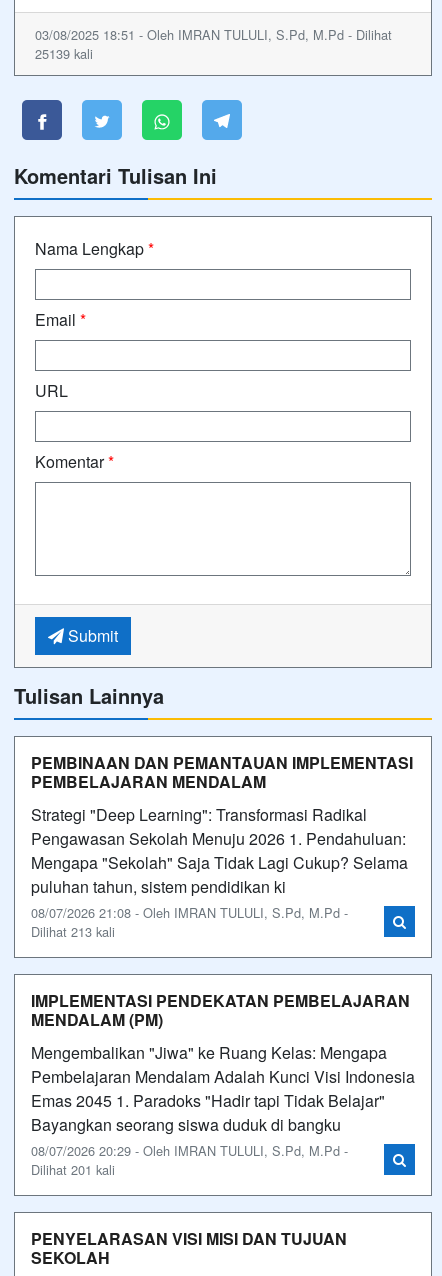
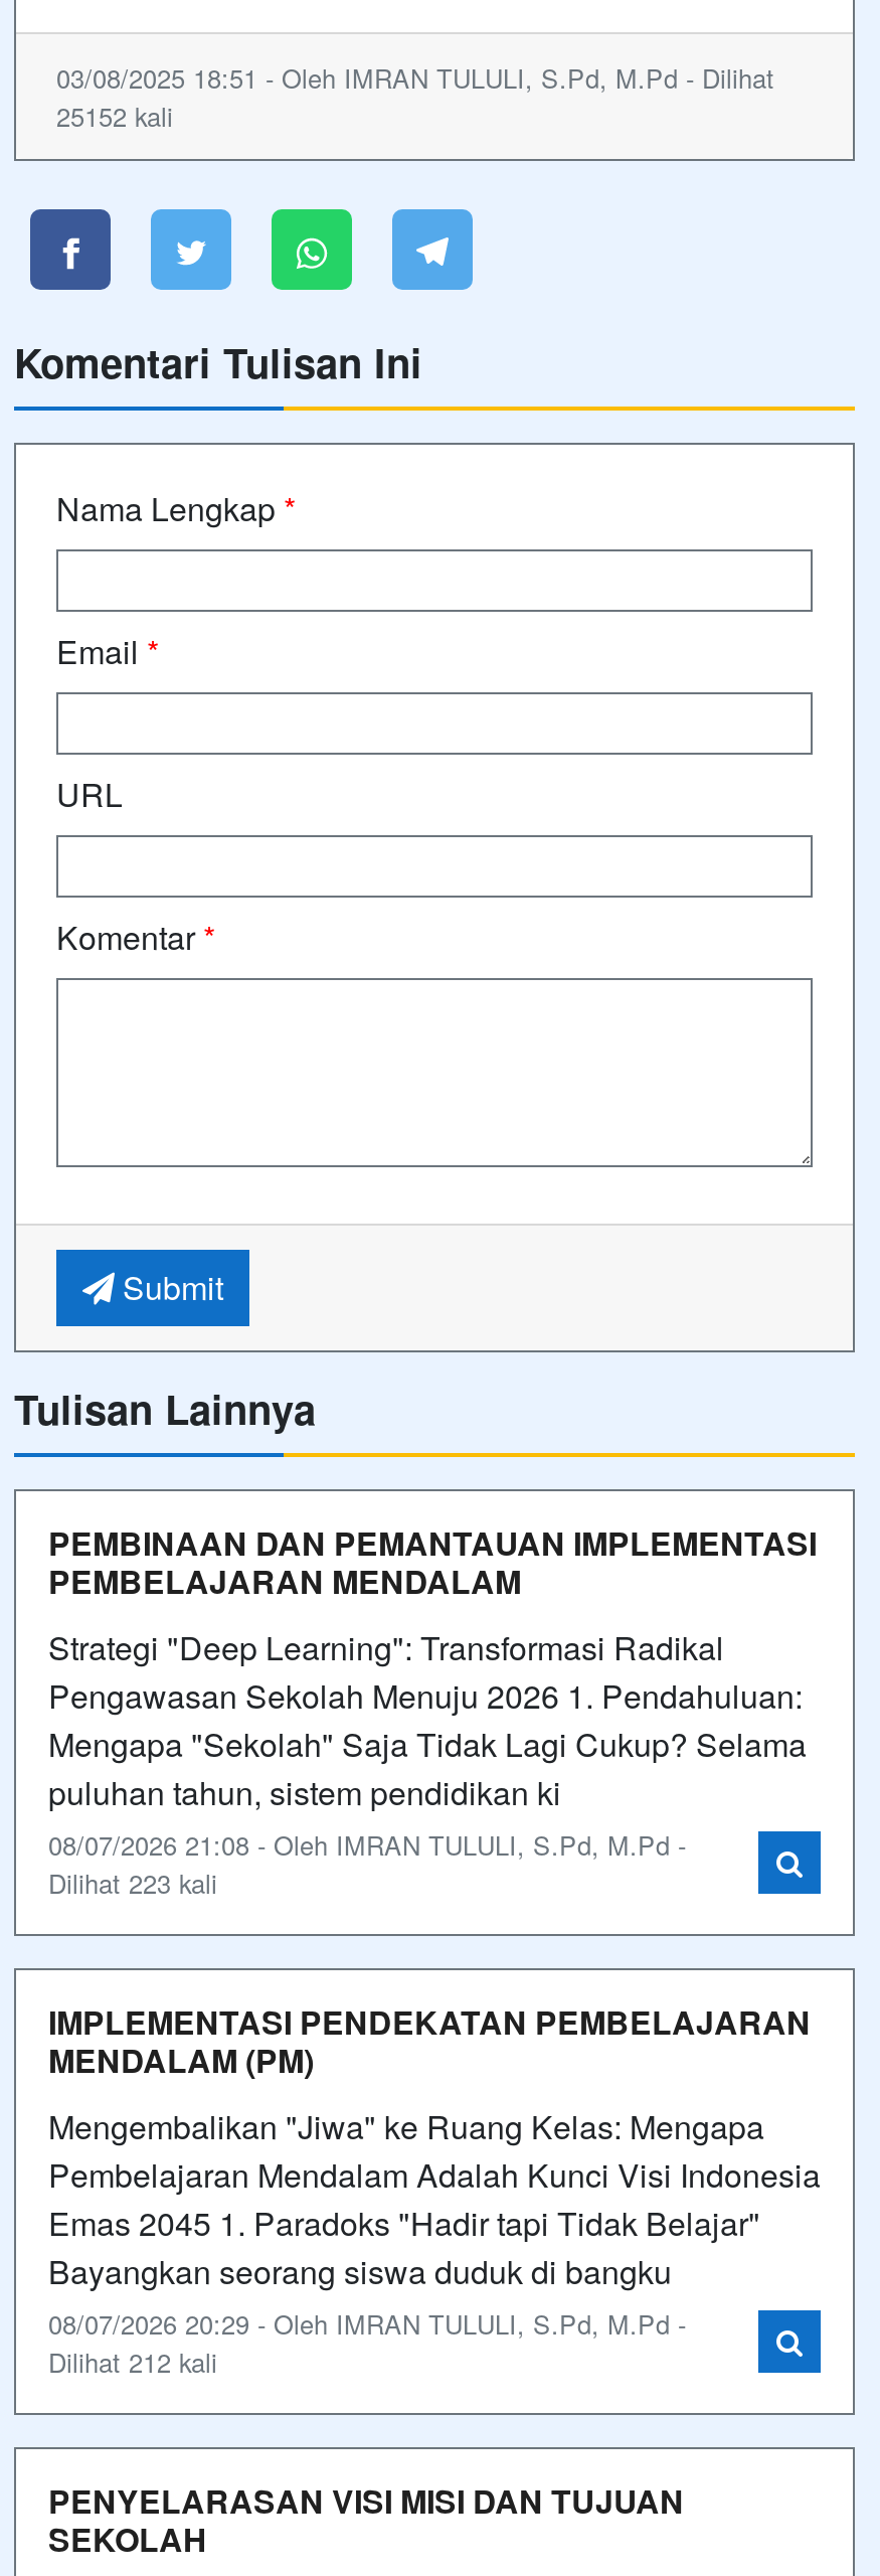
- 25139 kali
+ 25152 kali

- Dilihat 213 kali
+ Dilihat 223 kali

- Dilihat 201 kali
+ Dilihat 212 kali
